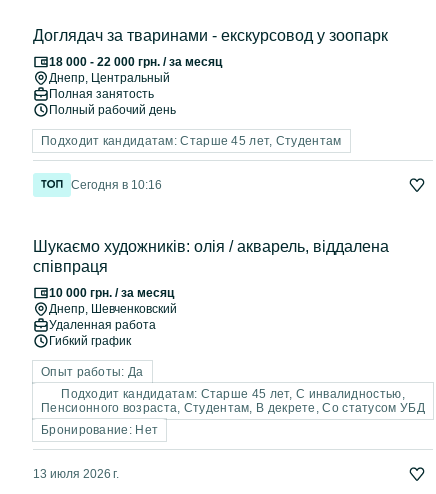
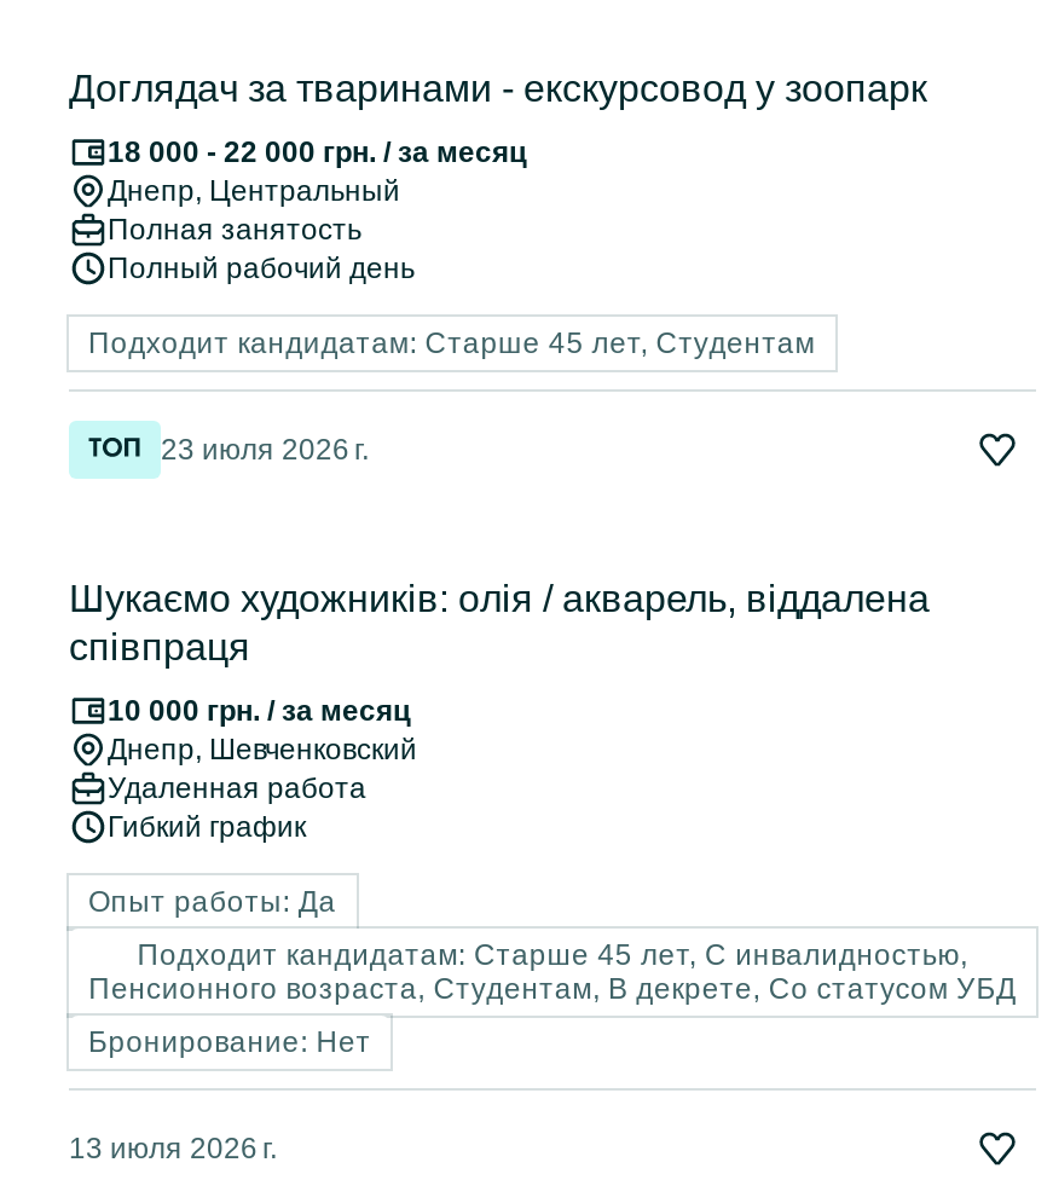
- Сегодня в 10:16
+ 23 июля 2026 г.
